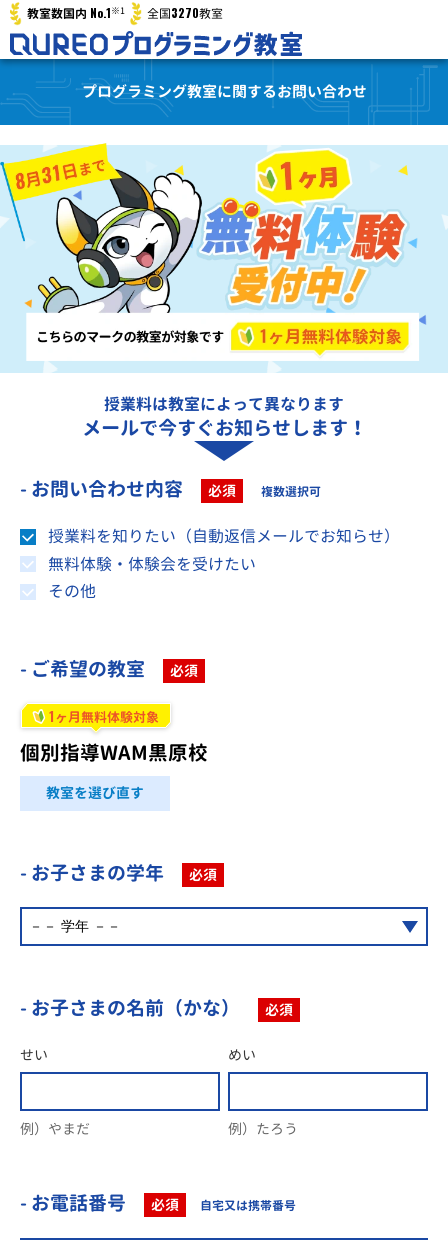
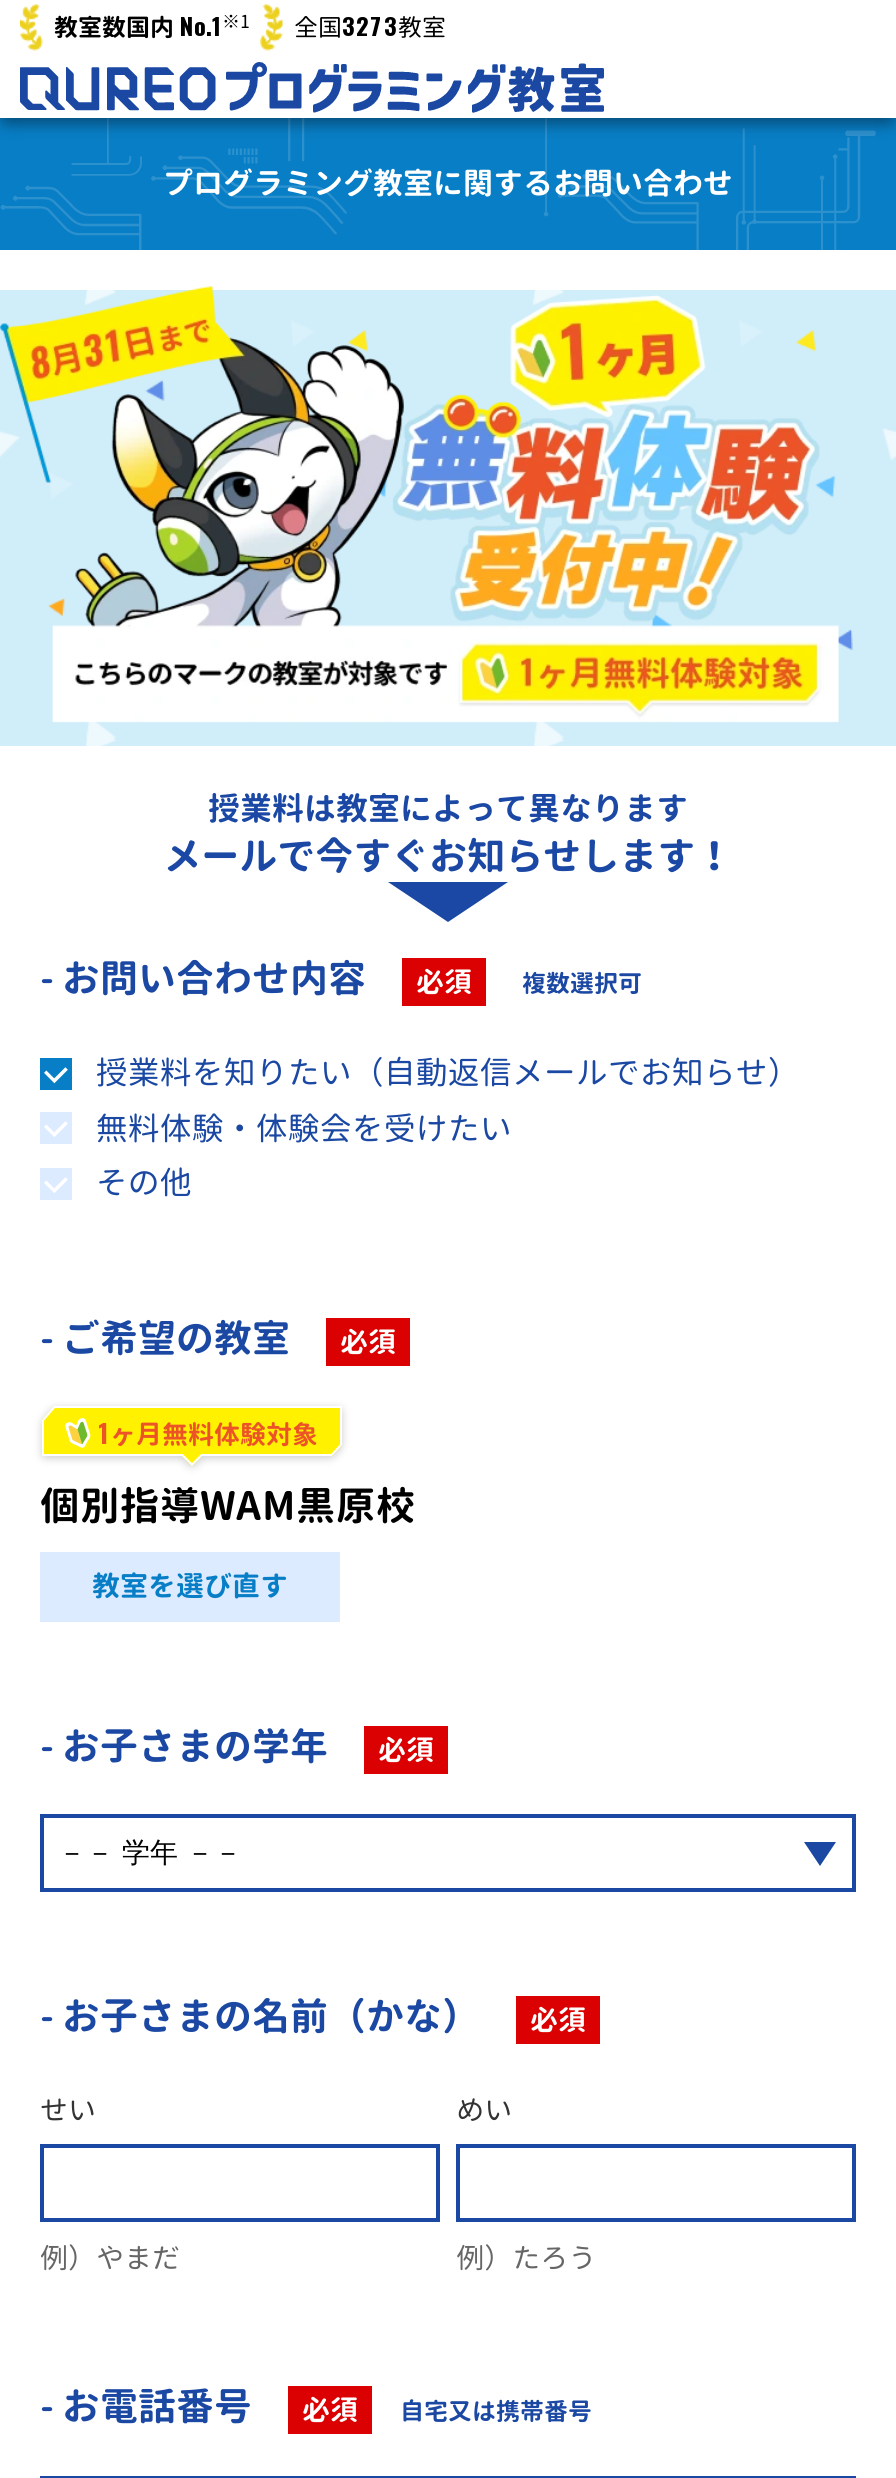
- 教室数国内 No.1※1 全国3270教室
+ 教室数国内 No.1※1 全国3273教室
